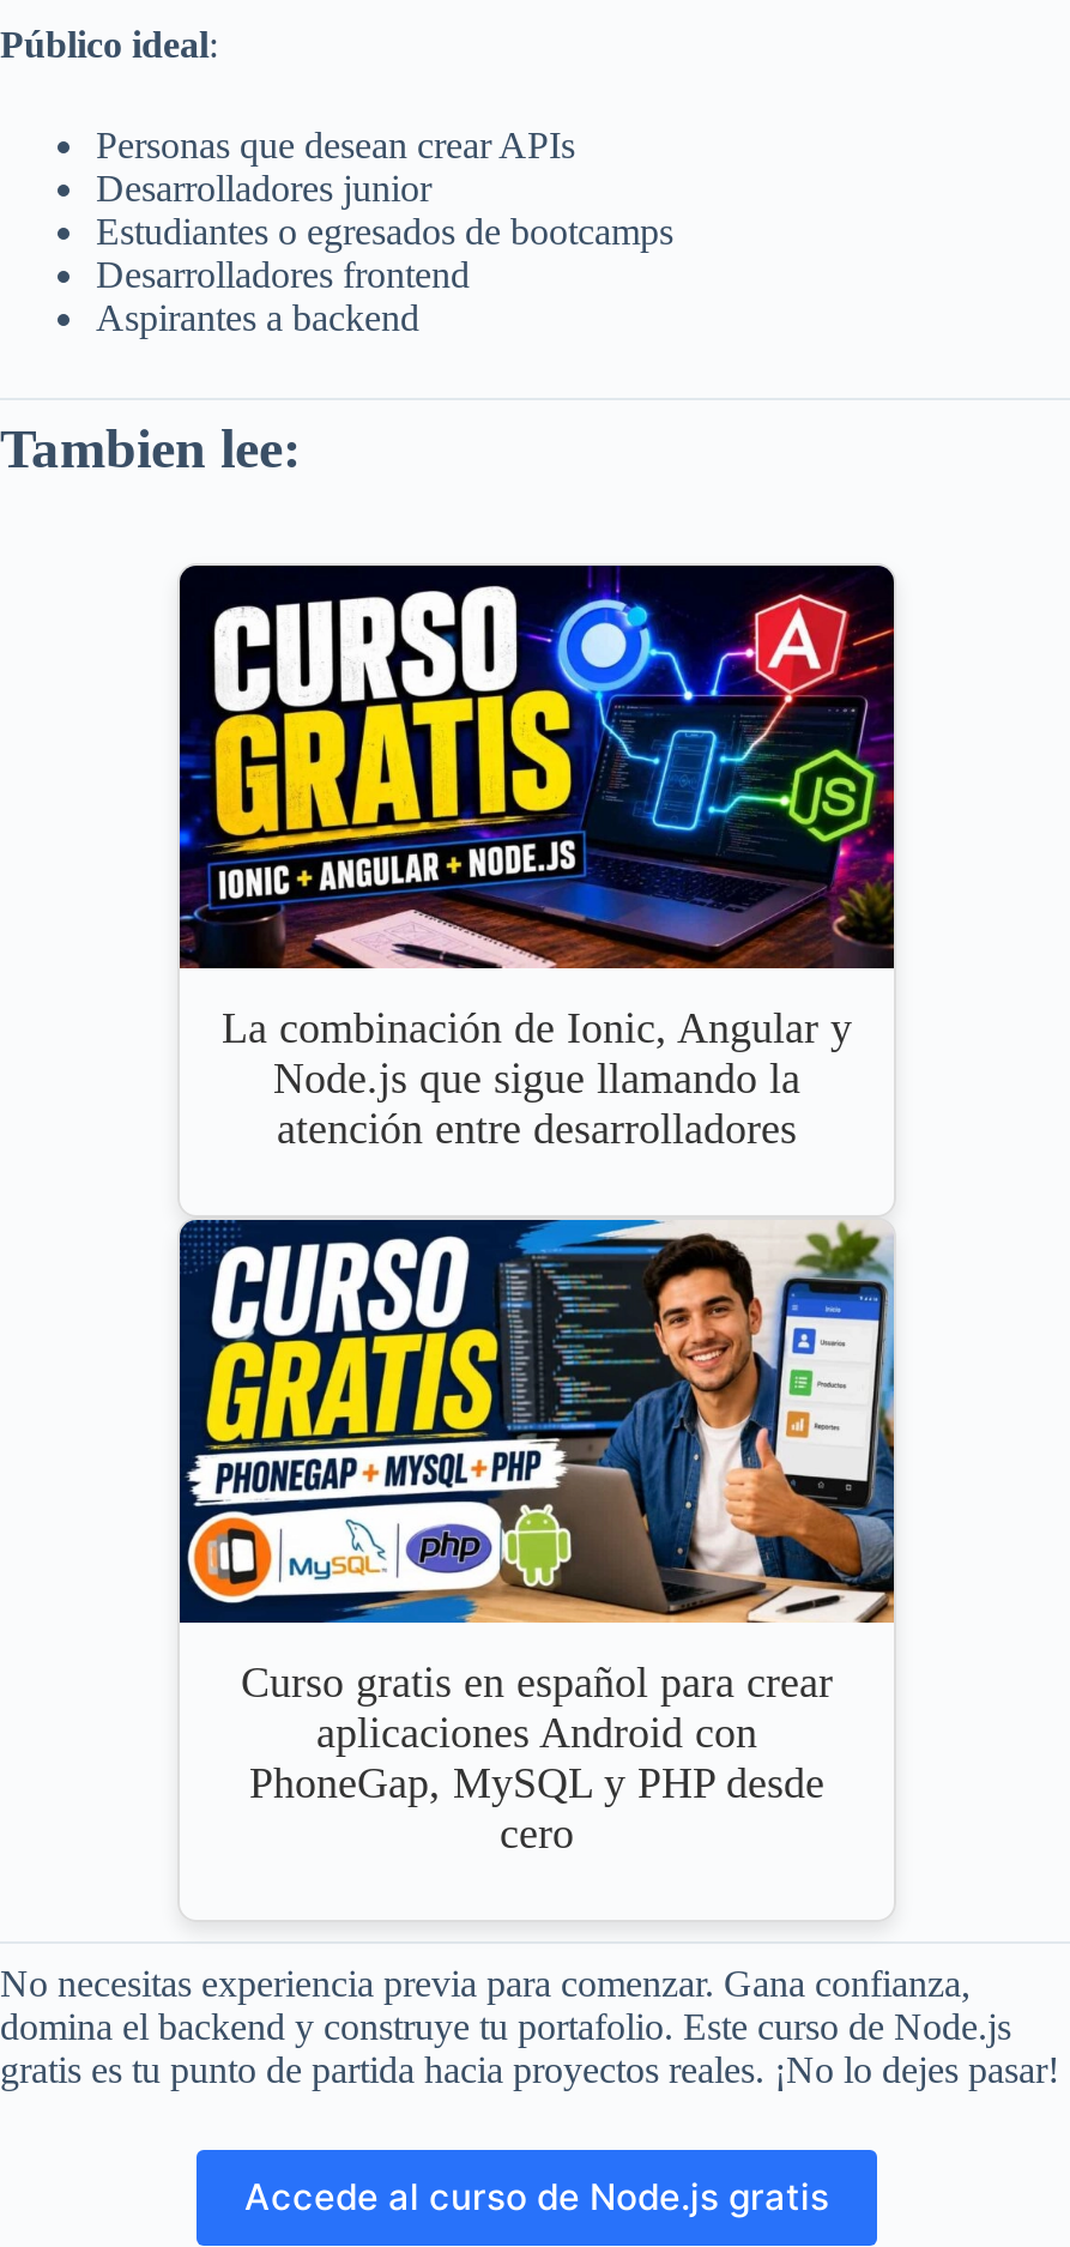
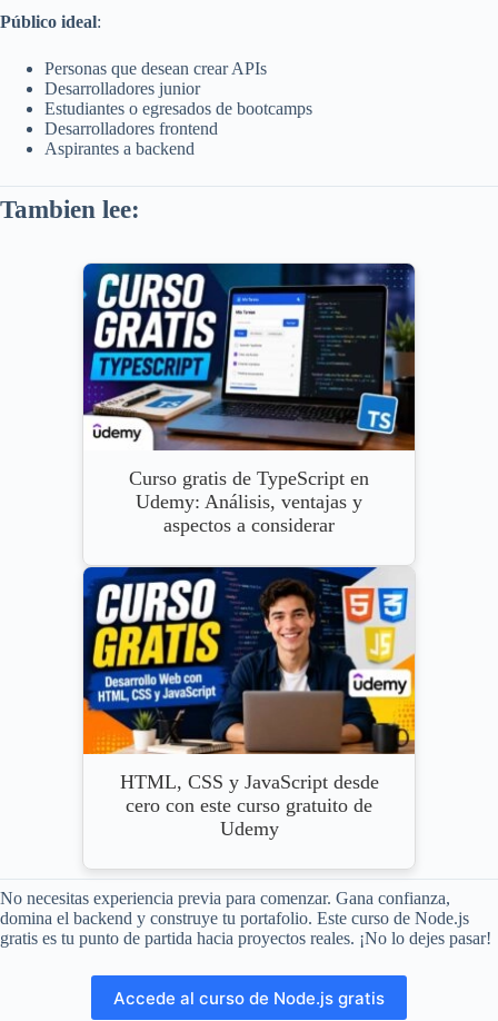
- [image]
- La combinación de Ionic, Angular y
- Node.js que sigue llamando la
- atención entre desarrolladores
+ [image]
+ Curso gratis de TypeScript en
+ Udemy: Análisis, ventajas y
+ aspectos a considerar

- [image]
- Curso gratis en español para crear
- aplicaciones Android con
- PhoneGap, MySQL y PHP desde
- cero
+ [image]
+ HTML, CSS y JavaScript desde
+ cero con este curso gratuito de
+ Udemy
